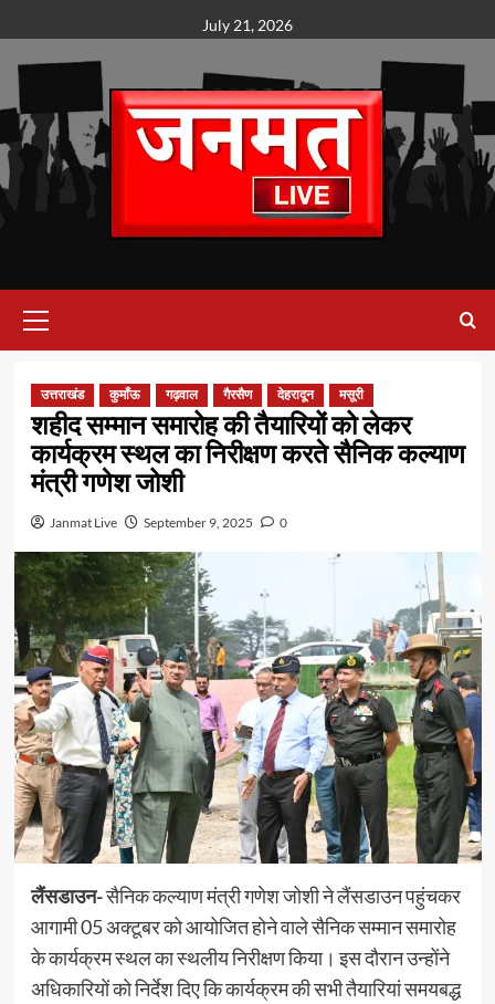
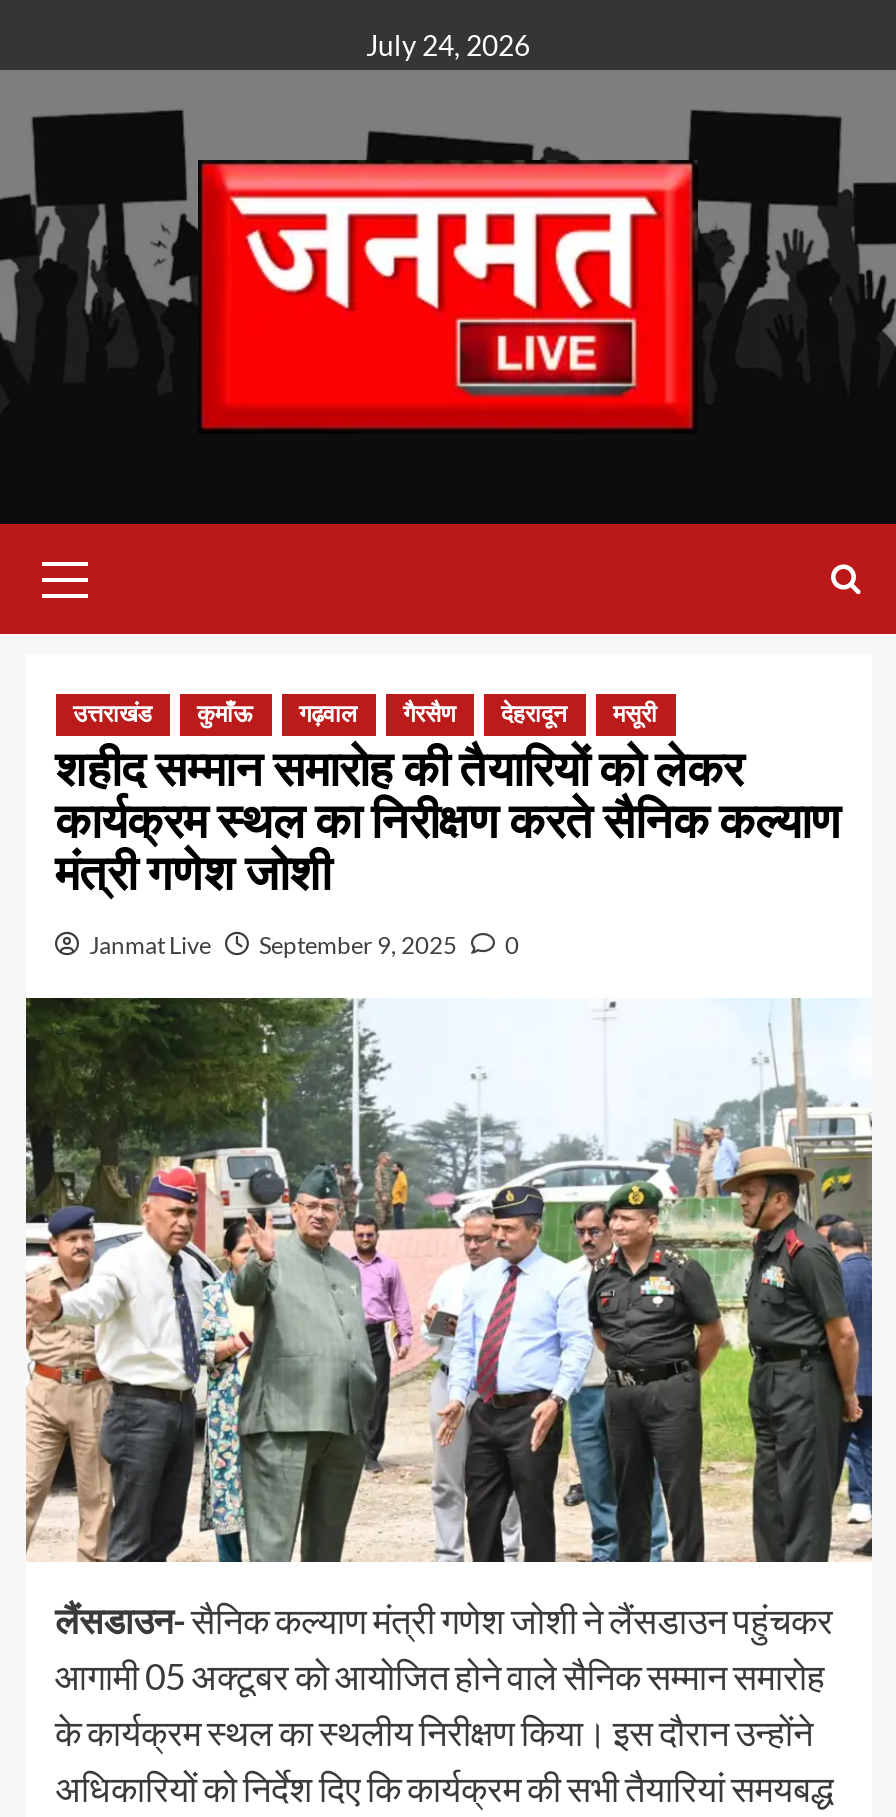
- July 21, 2026
+ July 24, 2026
